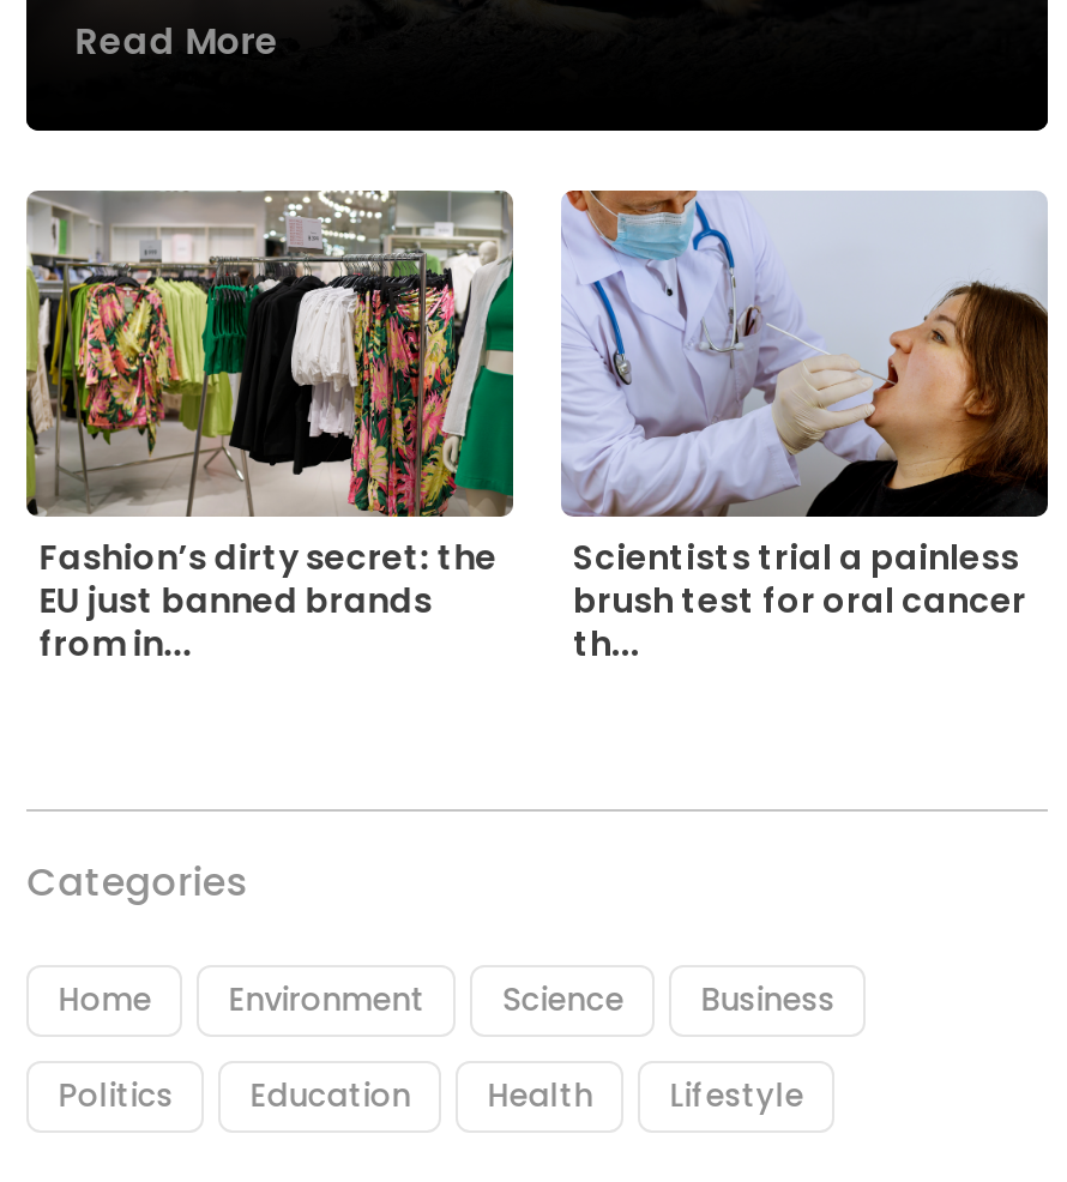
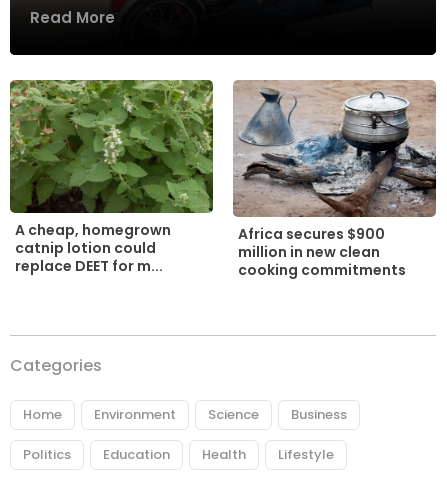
- [image]
- Fashion’s dirty secret: the
- EU just banned brands
- from in...
+ [image]
+ A cheap, homegrown
+ catnip lotion could
+ replace DEET for m...

- [image]
- Scientists trial a painless
- brush test for oral cancer
- th...
+ [image]
+ Africa secures $900
+ million in new clean
+ cooking commitments
